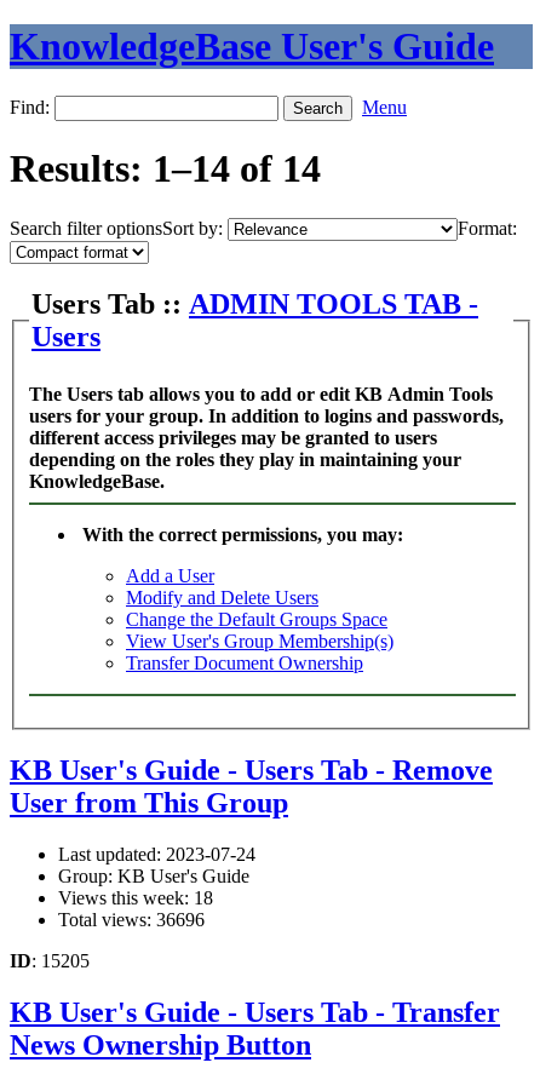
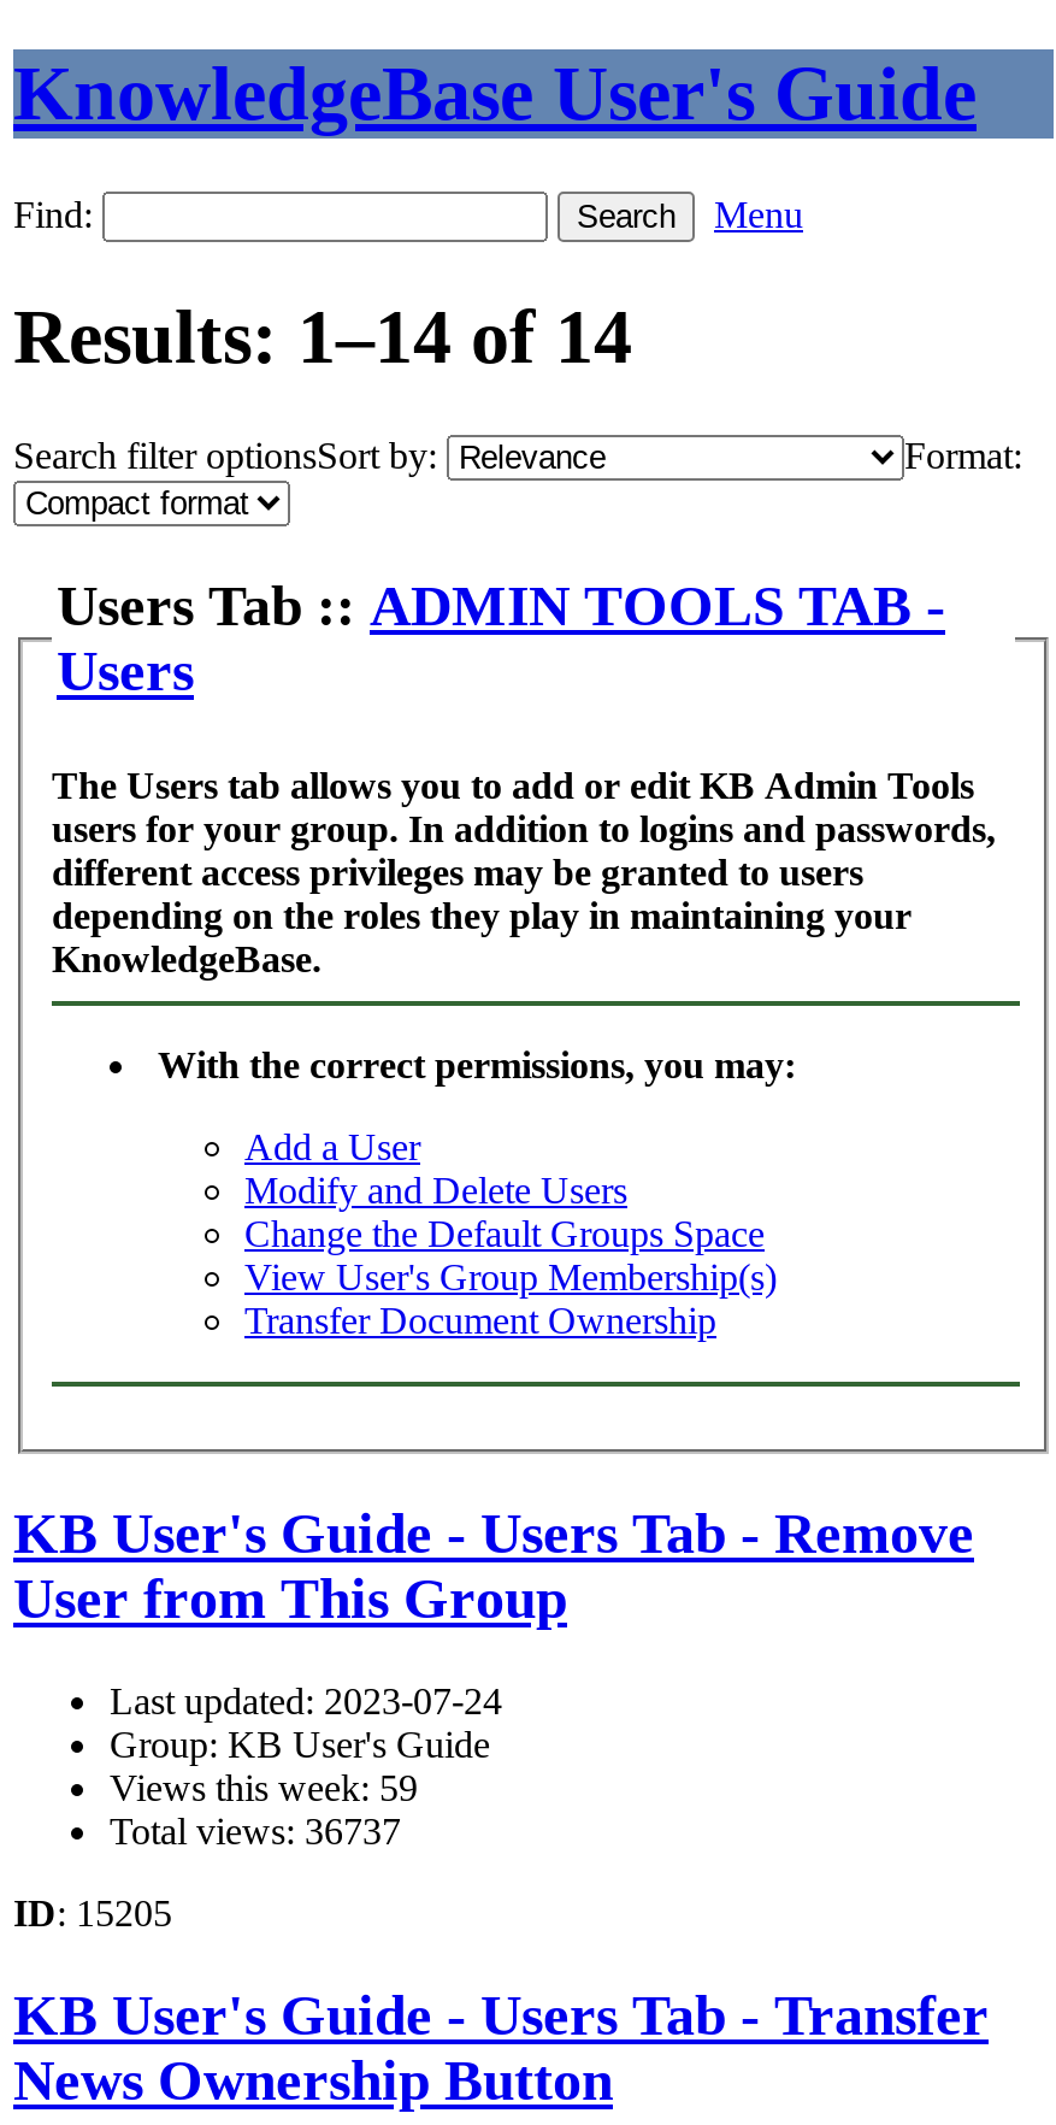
- Views this week: 18
+ Views this week: 59

- Total views: 36696
+ Total views: 36737
